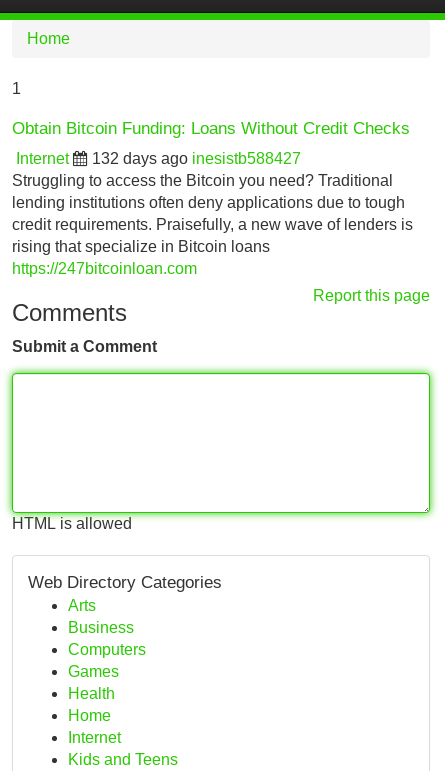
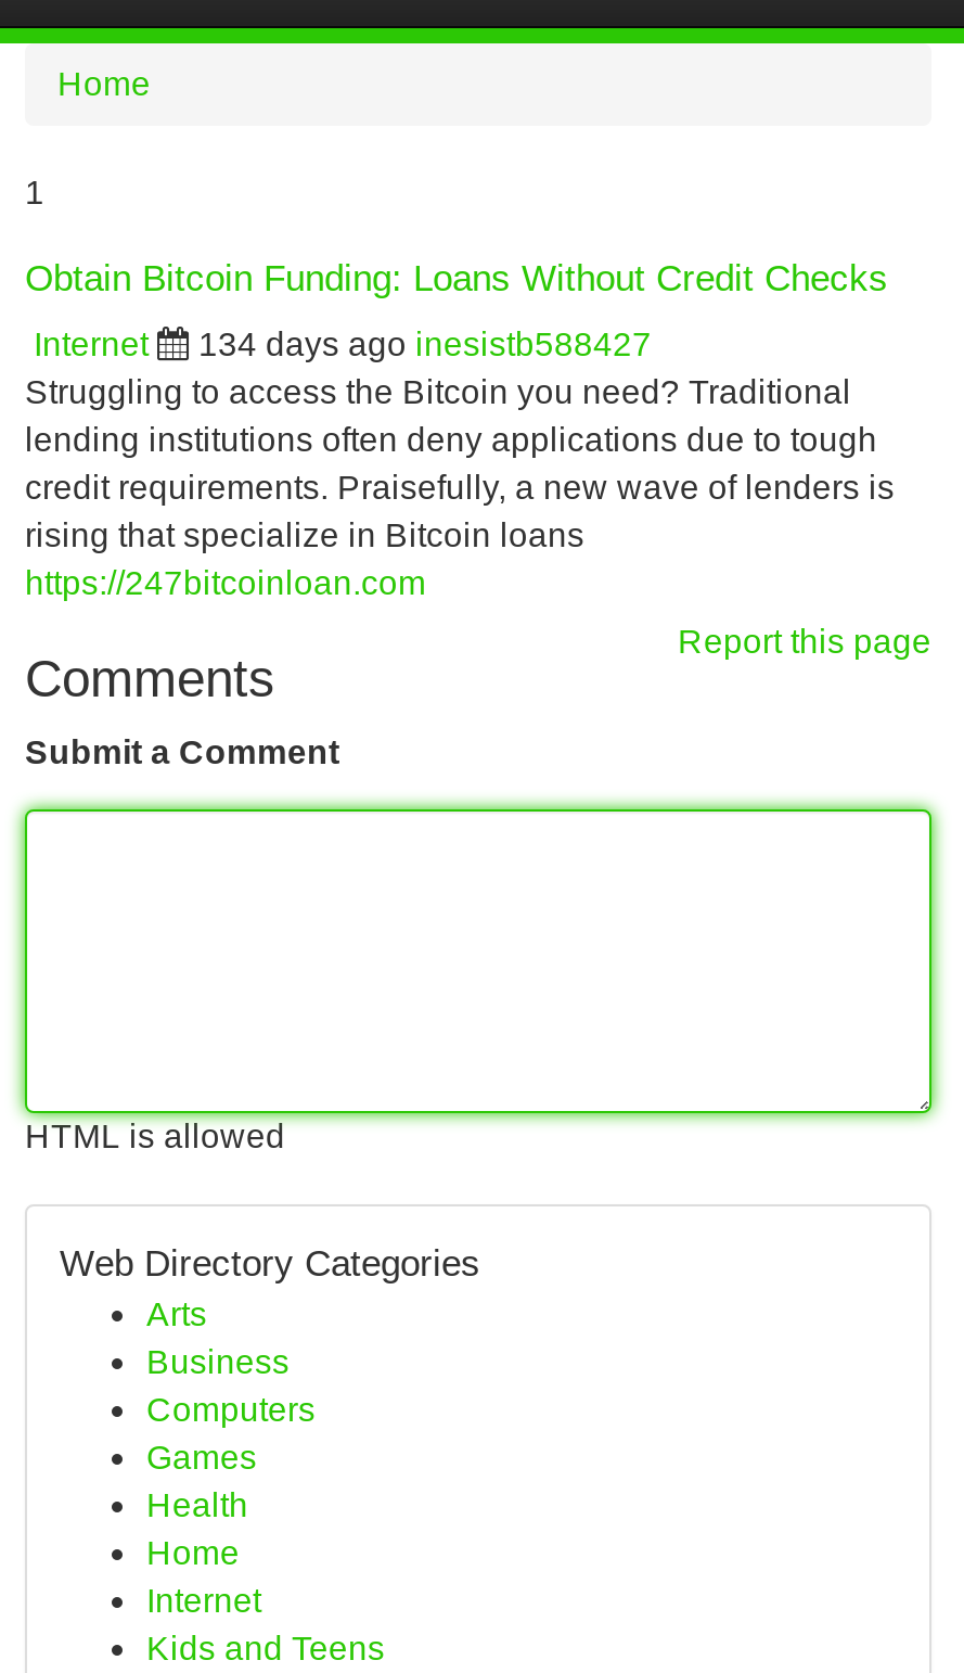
- 132 days ago inesistb588427
+ 134 days ago inesistb588427
